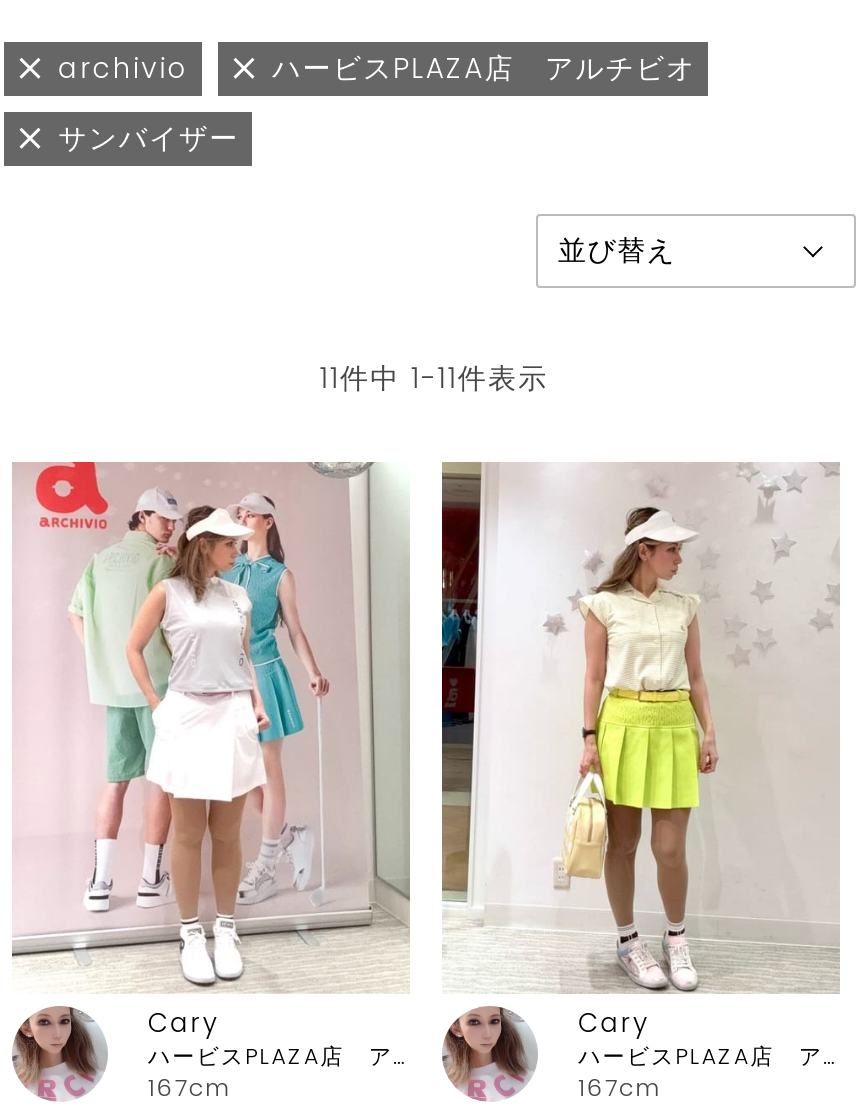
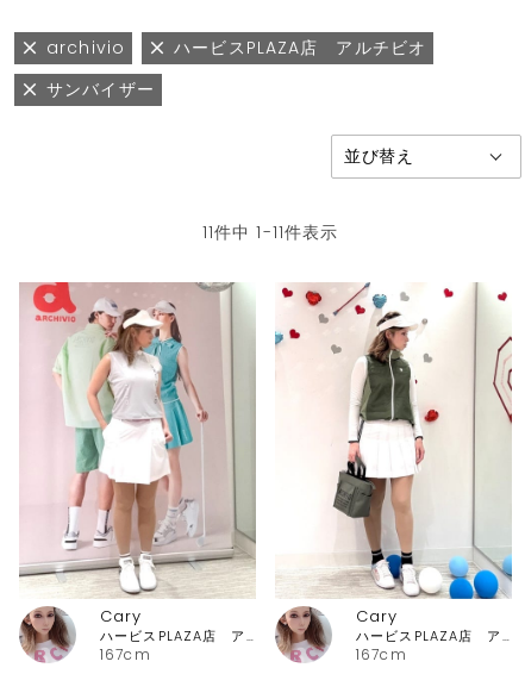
- [image]
+ [image]
